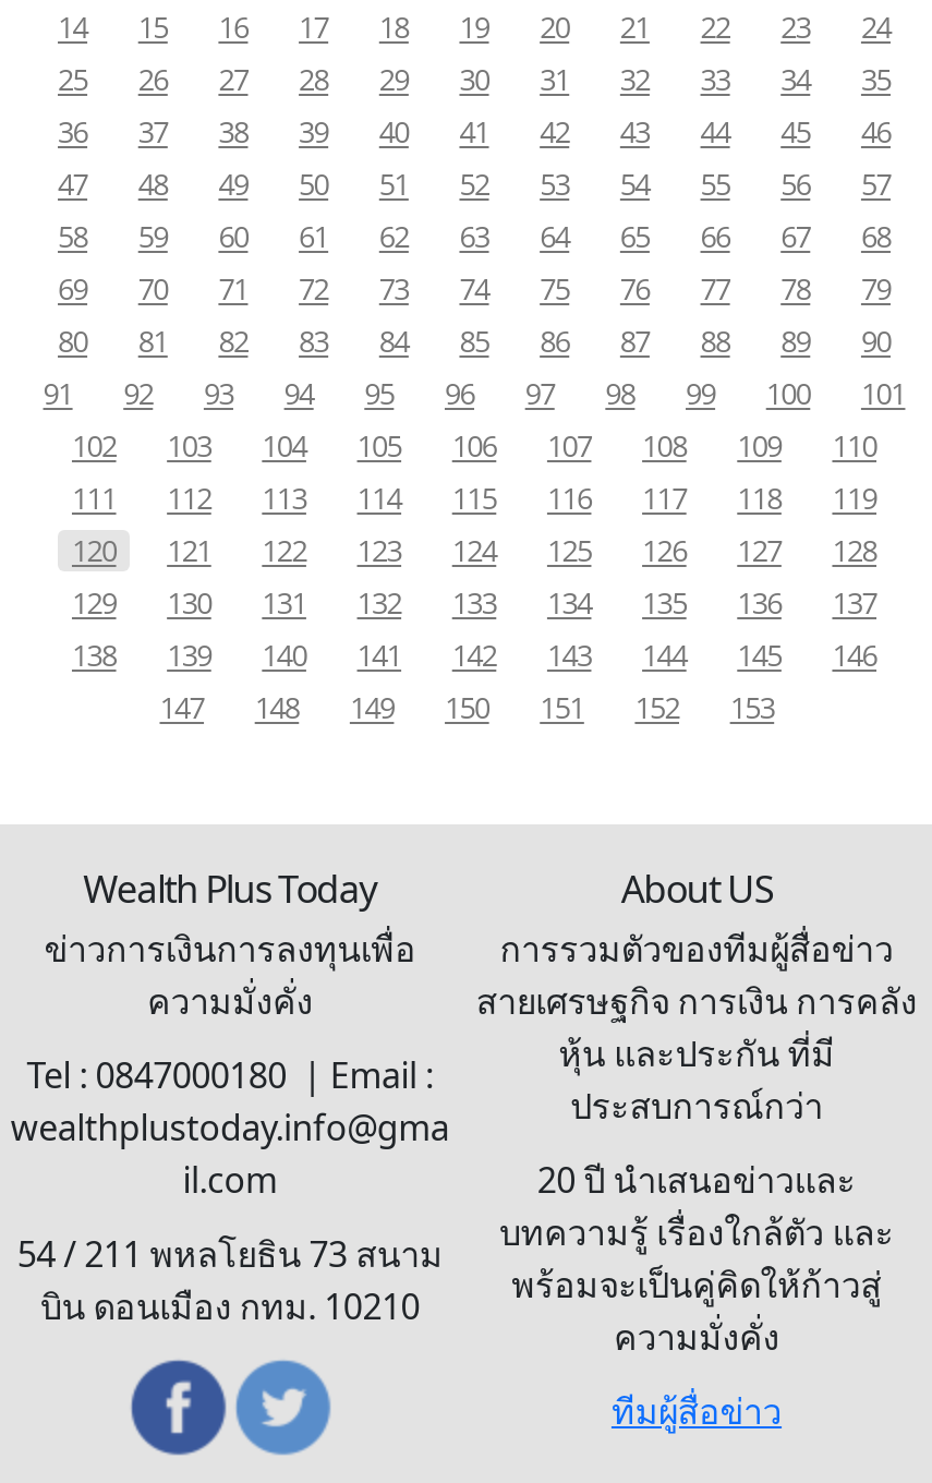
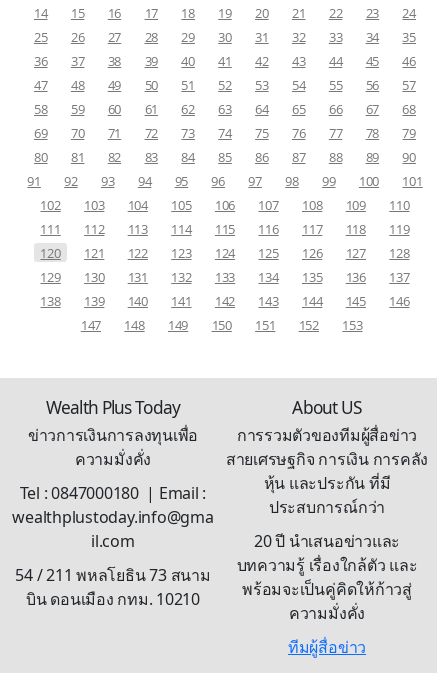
- [image]
